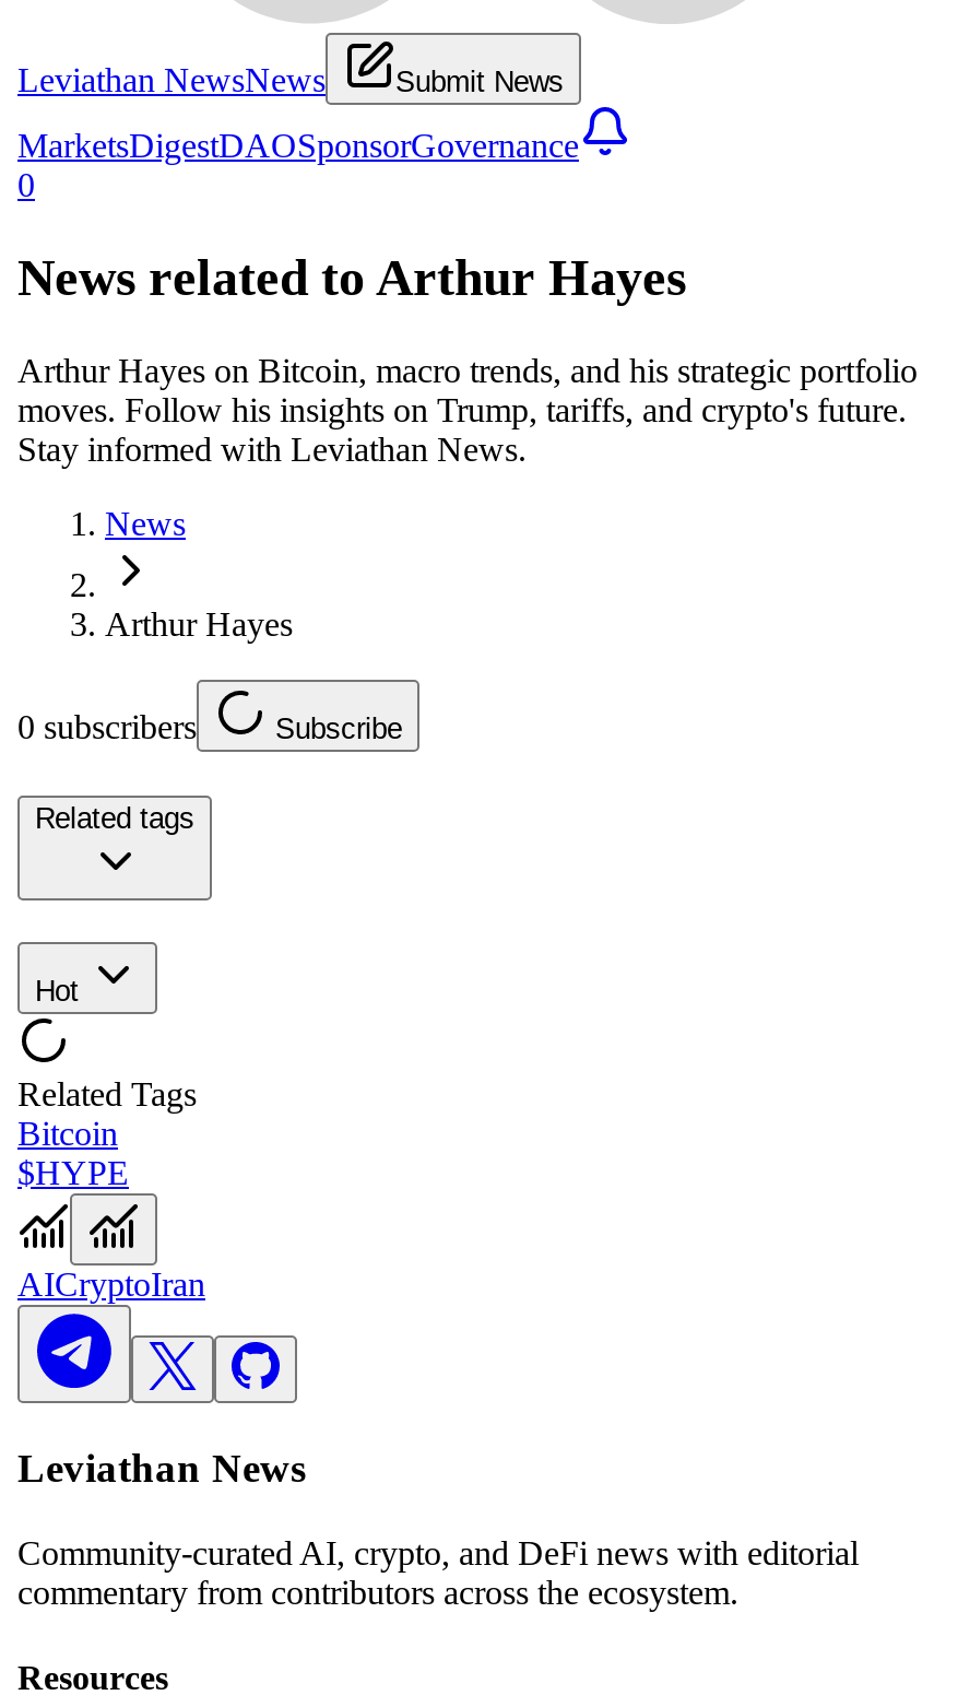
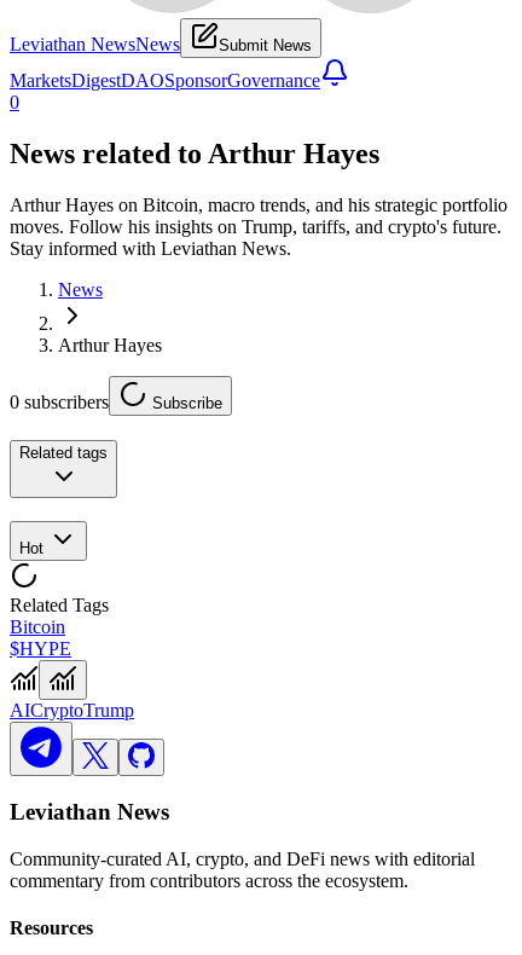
- AICryptoIran
+ AICryptoTrump
